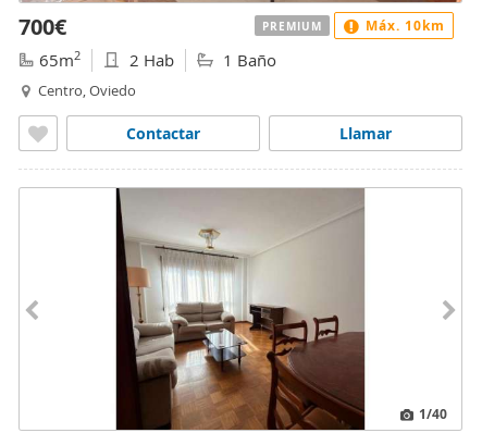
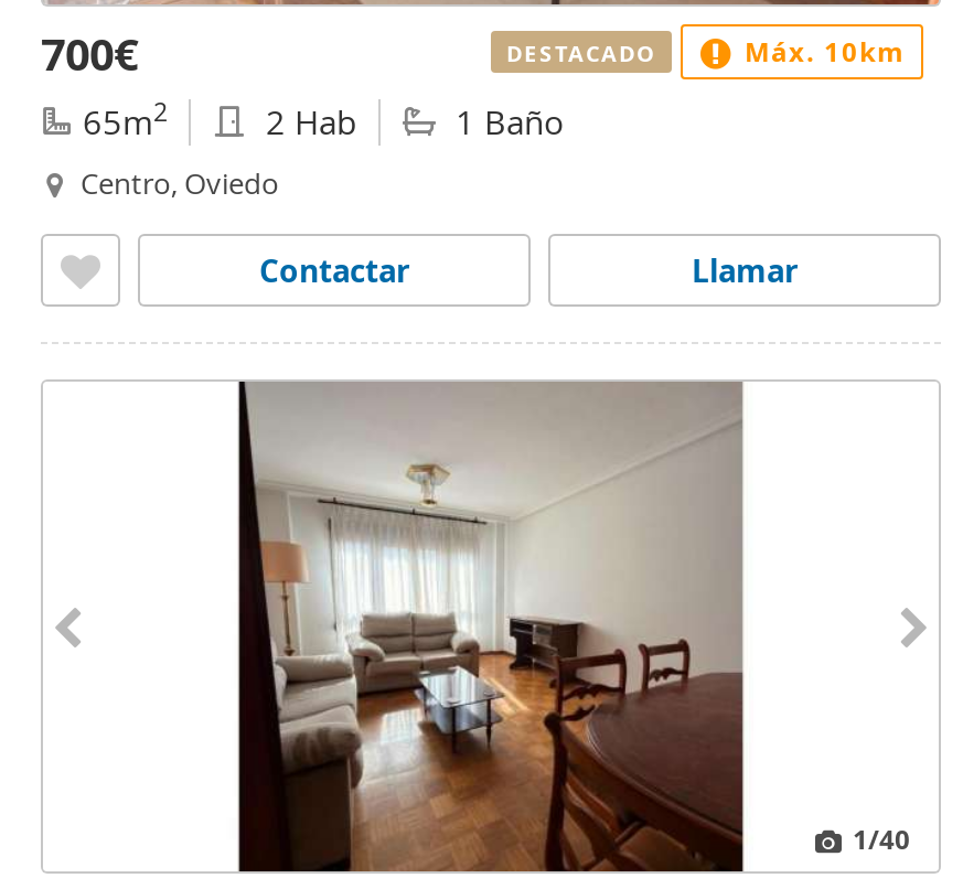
- PREMIUM
+ DESTACADO
